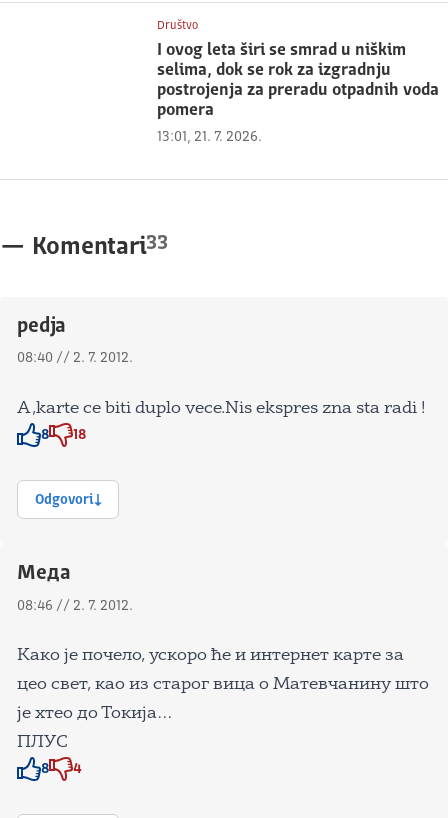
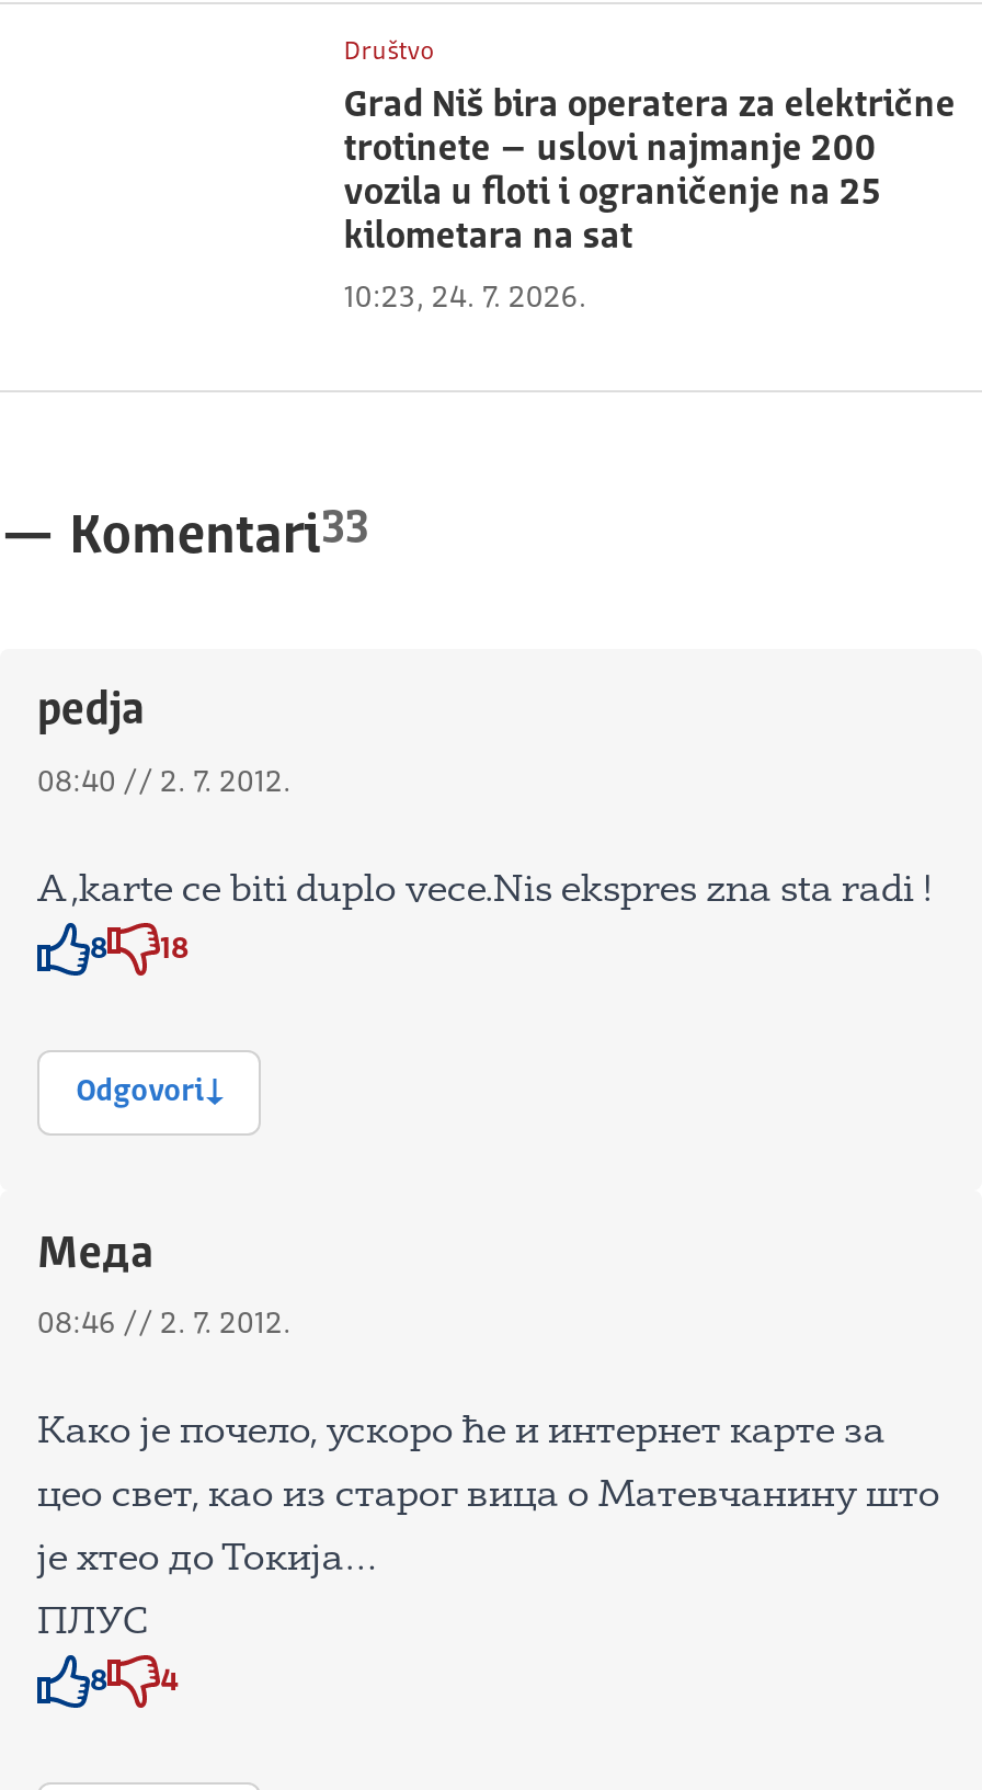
- I ovog leta širi se smrad u niškim
- selima, dok se rok za izgradnju
- postrojenja za preradu otpadnih voda
- pomera
+ Grad Niš bira operatera za električne
+ trotinete – uslovi najmanje 200
+ vozila u floti i ograničenje na 25
+ kilometara na sat

- 13:01, 21. 7. 2026.
+ 10:23, 24. 7. 2026.
